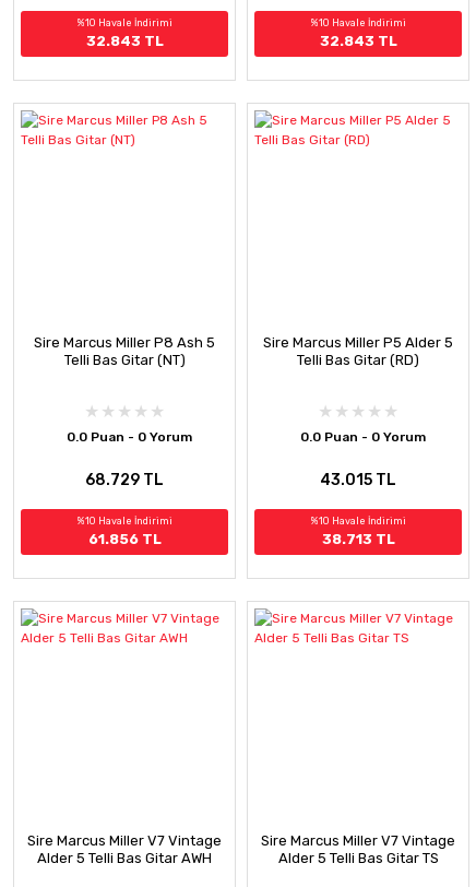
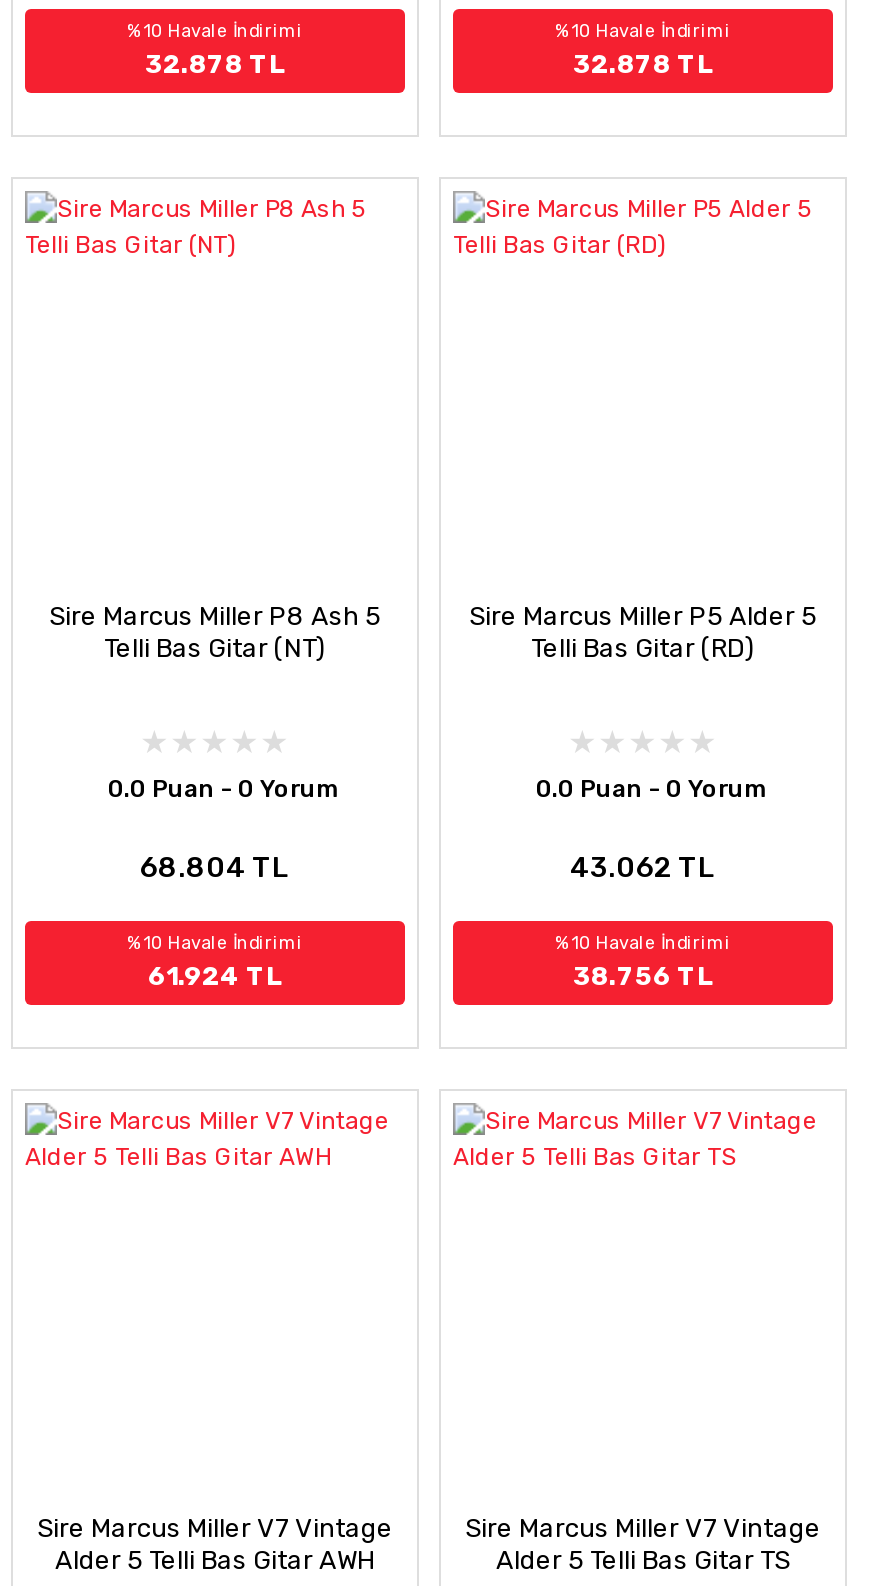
- 32.843 TL
+ 32.878 TL

- 32.843 TL
+ 32.878 TL

- 68.729 TL
+ 68.804 TL

- 43.015 TL
+ 43.062 TL

- 61.856 TL
+ 61.924 TL

- 38.713 TL
+ 38.756 TL
